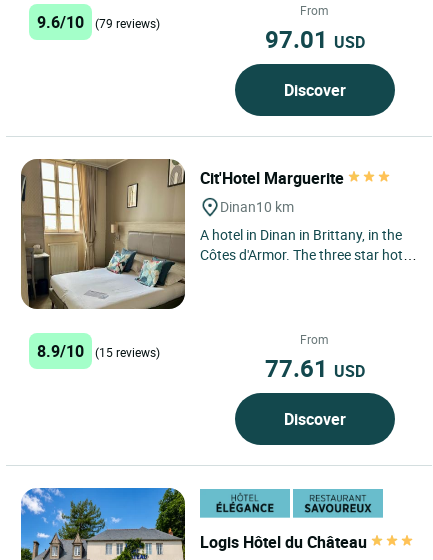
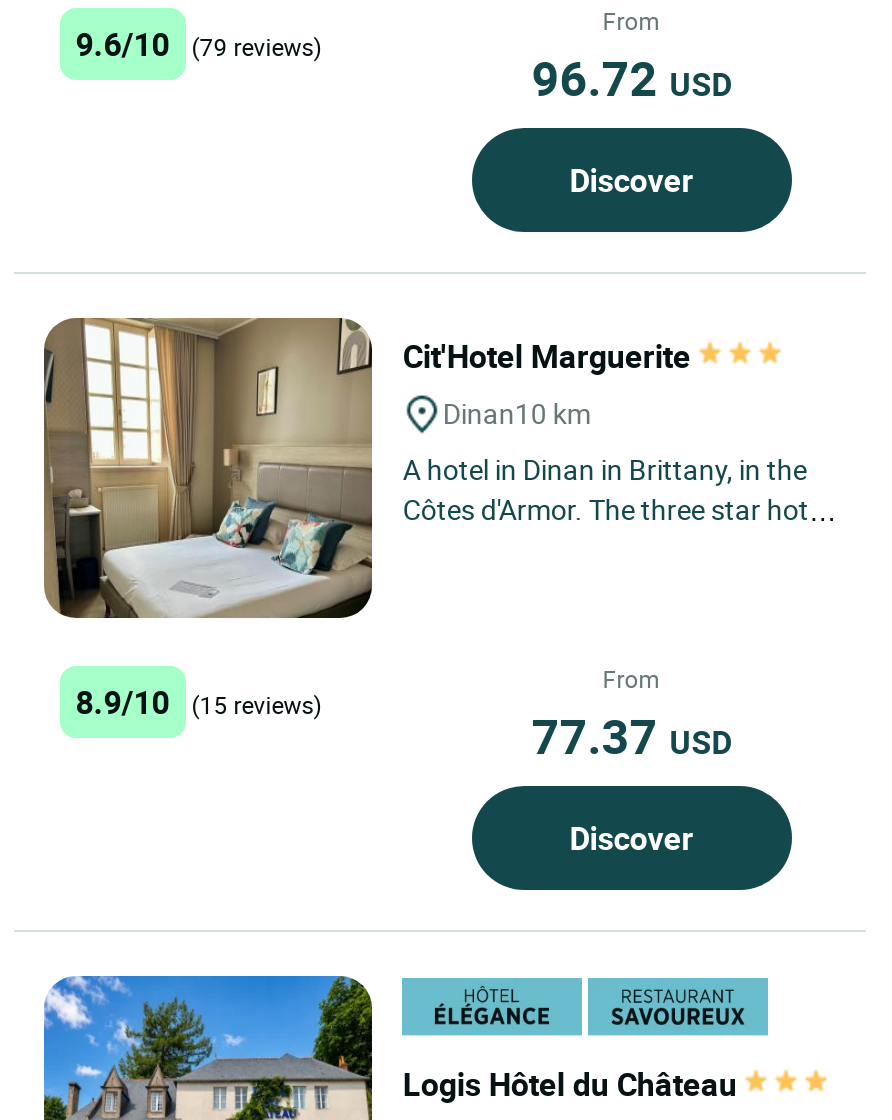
- 97.01 USD
+ 96.72 USD

- 77.61 USD
+ 77.37 USD
